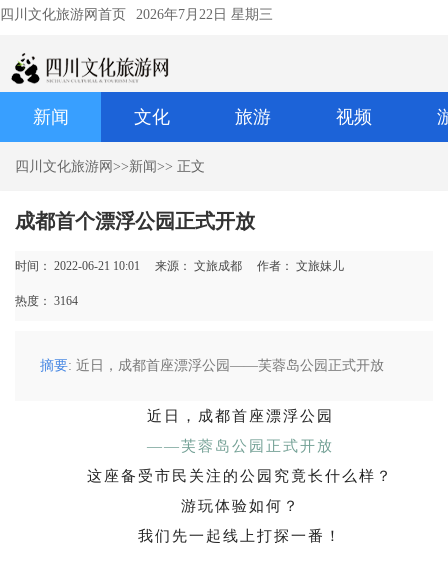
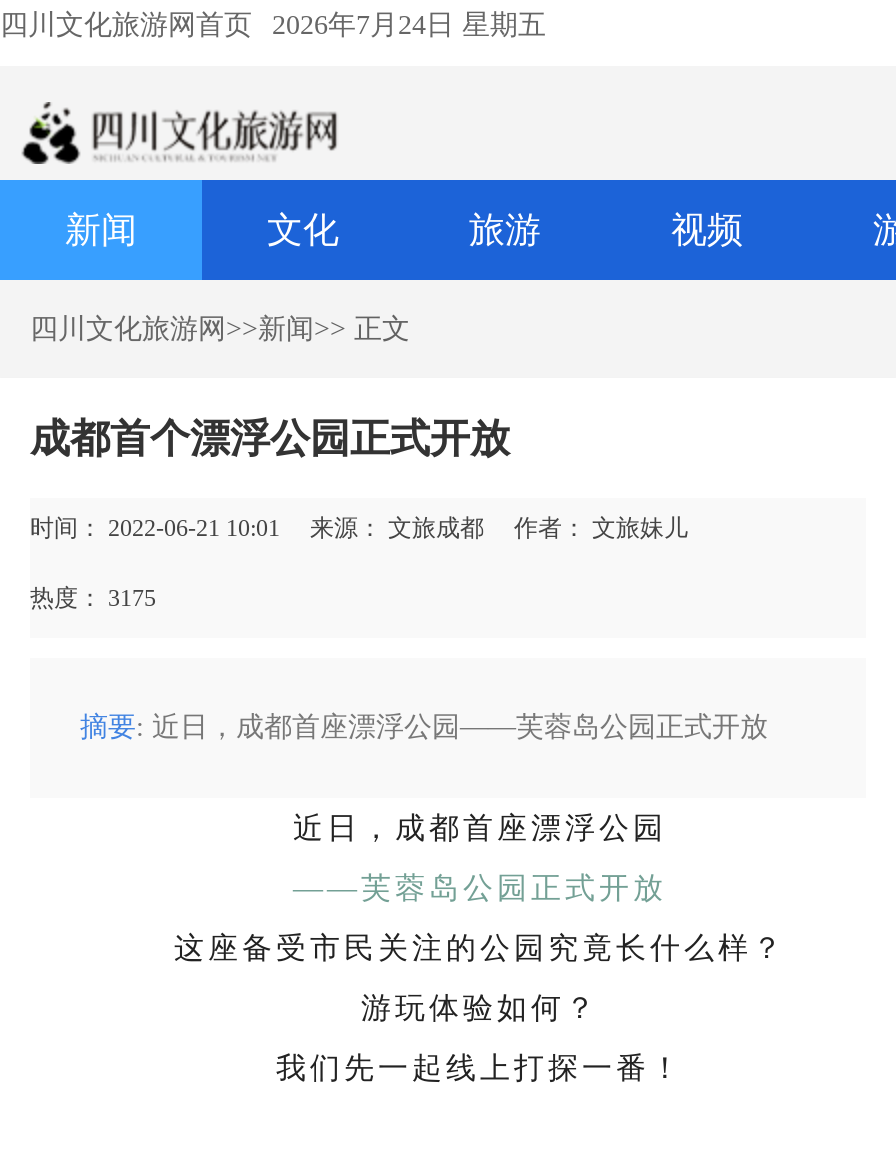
- 2026年7月22日 星期三
+ 2026年7月24日 星期五

- 热度：3164
+ 热度：3175
